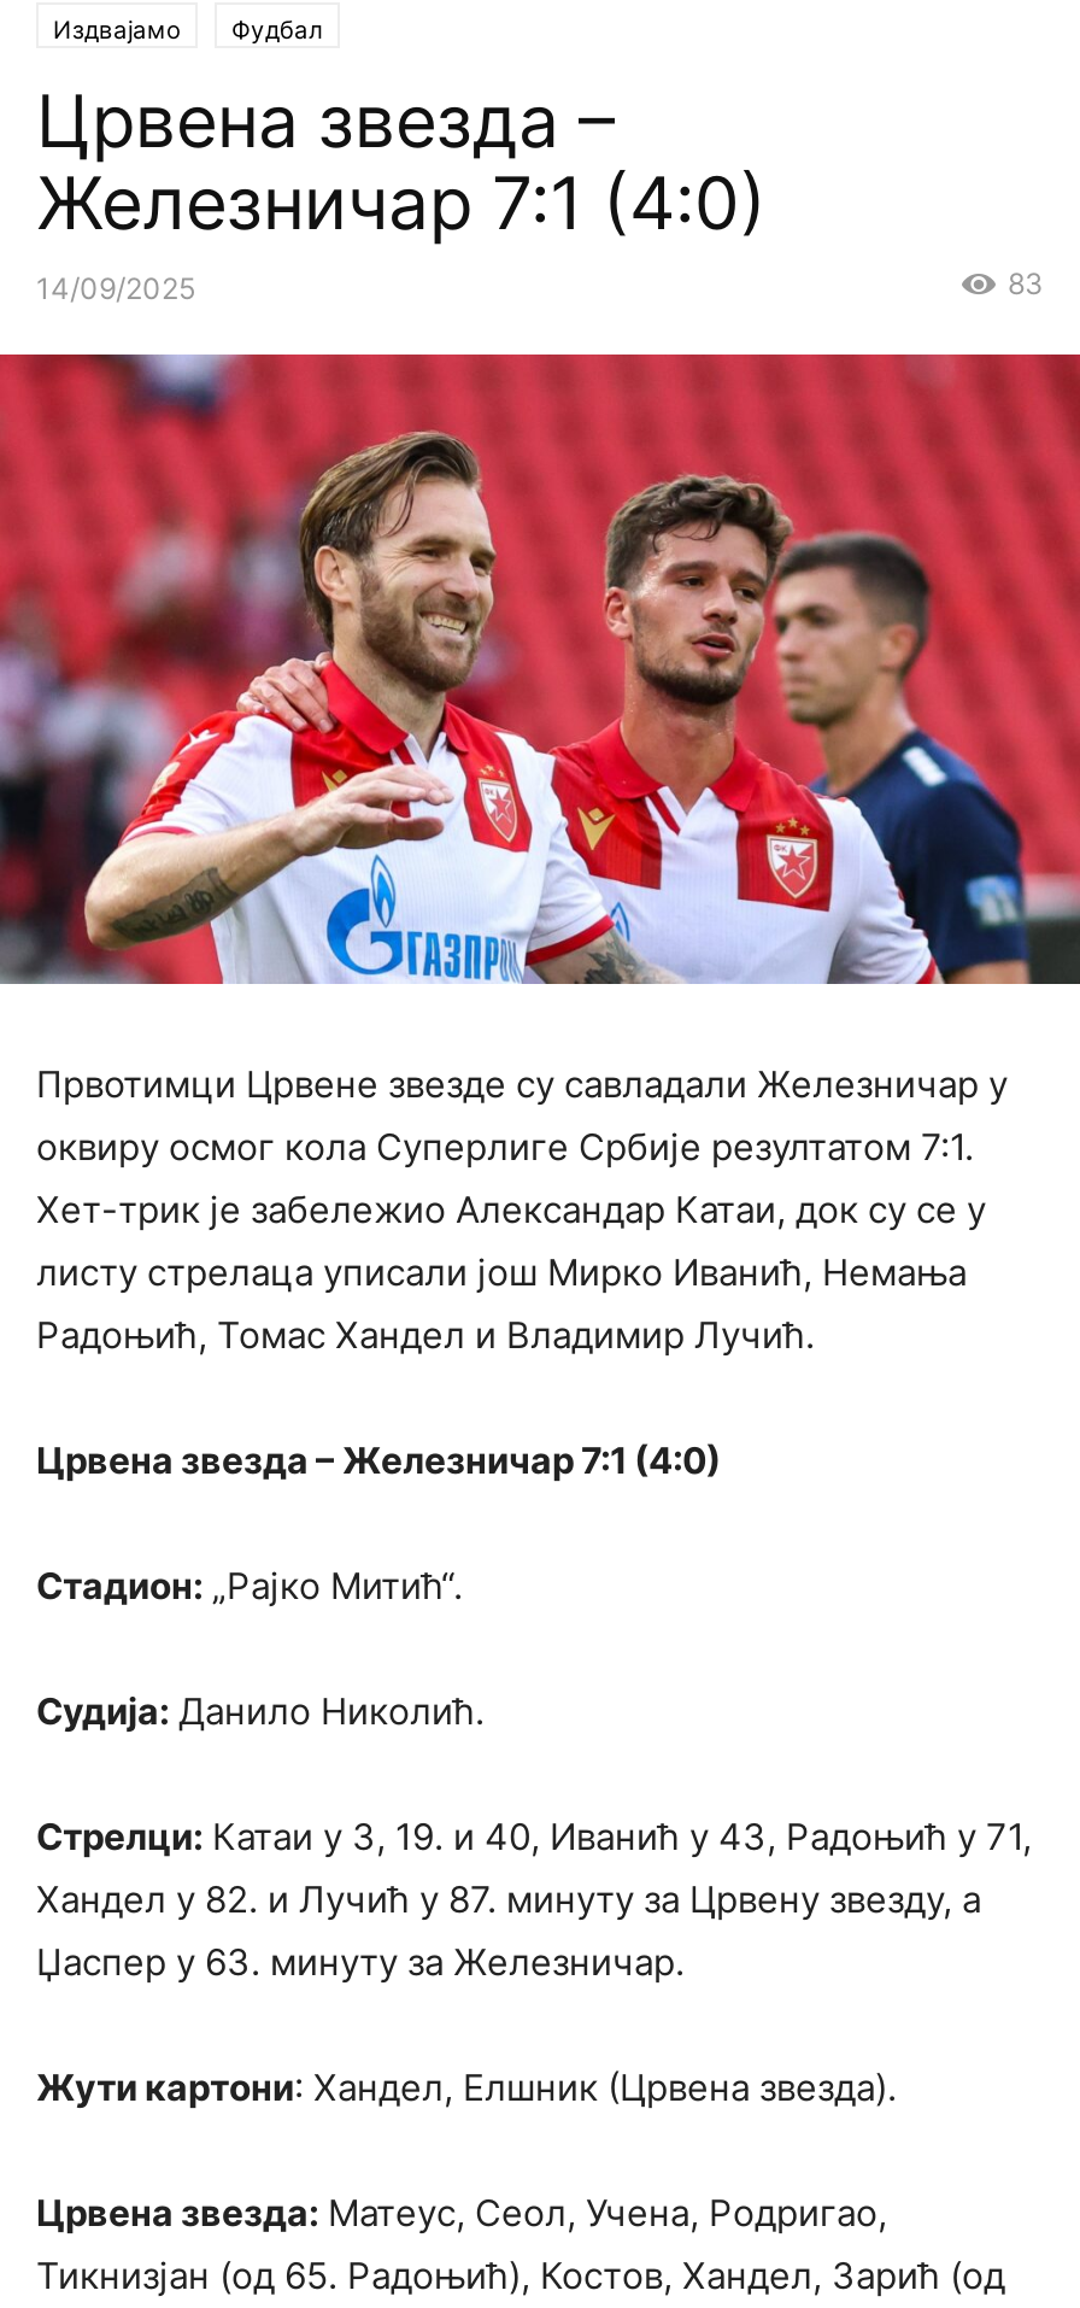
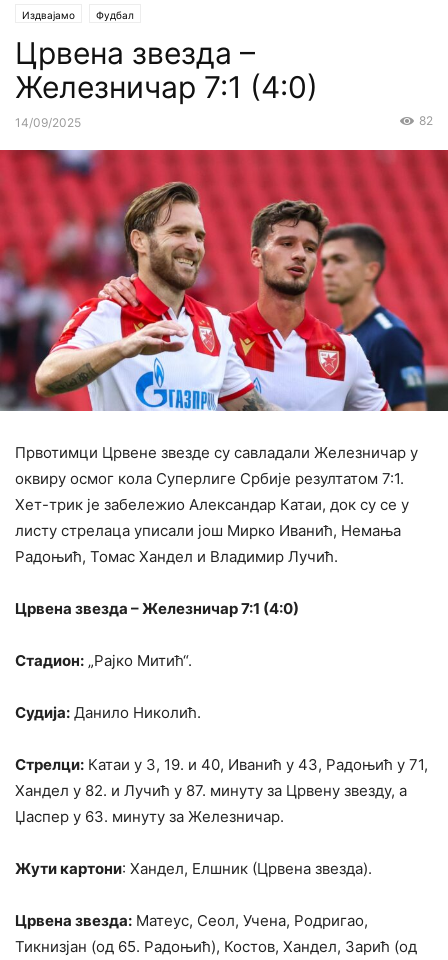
- 83
+ 82
